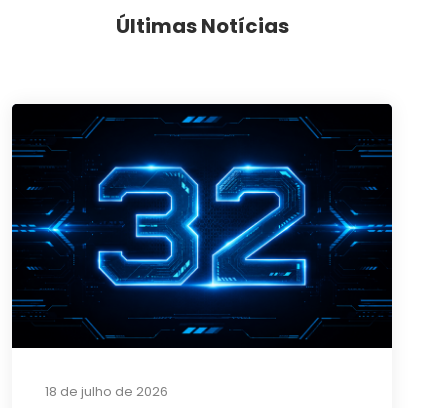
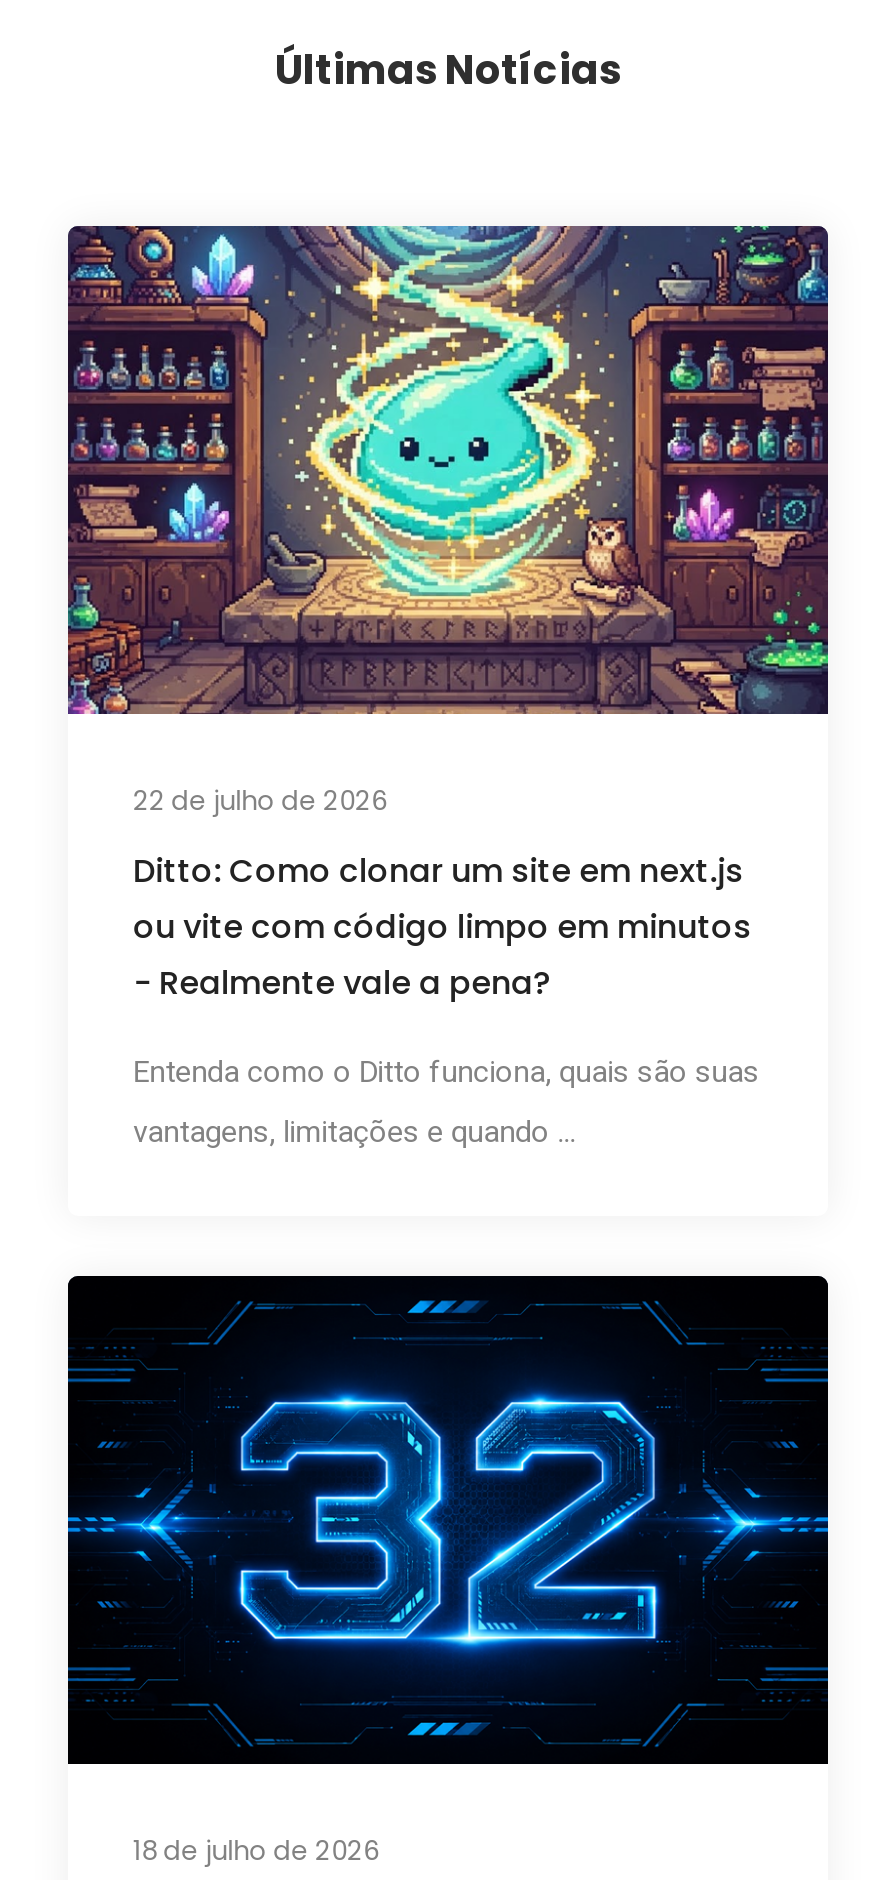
+ [image]
+ 22 de julho de 2026
+ Ditto: Como clonar um site em next.js
+ ou vite com código limpo em minutos
+ - Realmente vale a pena?
+ Entenda como o Ditto funciona, quais são suas
+ vantagens, limitações e quando ...
